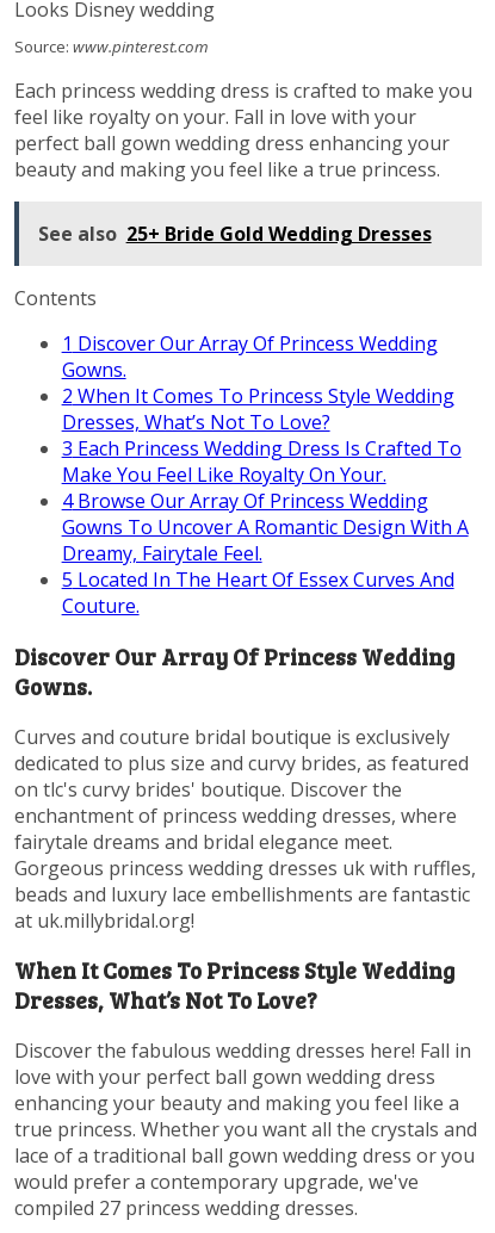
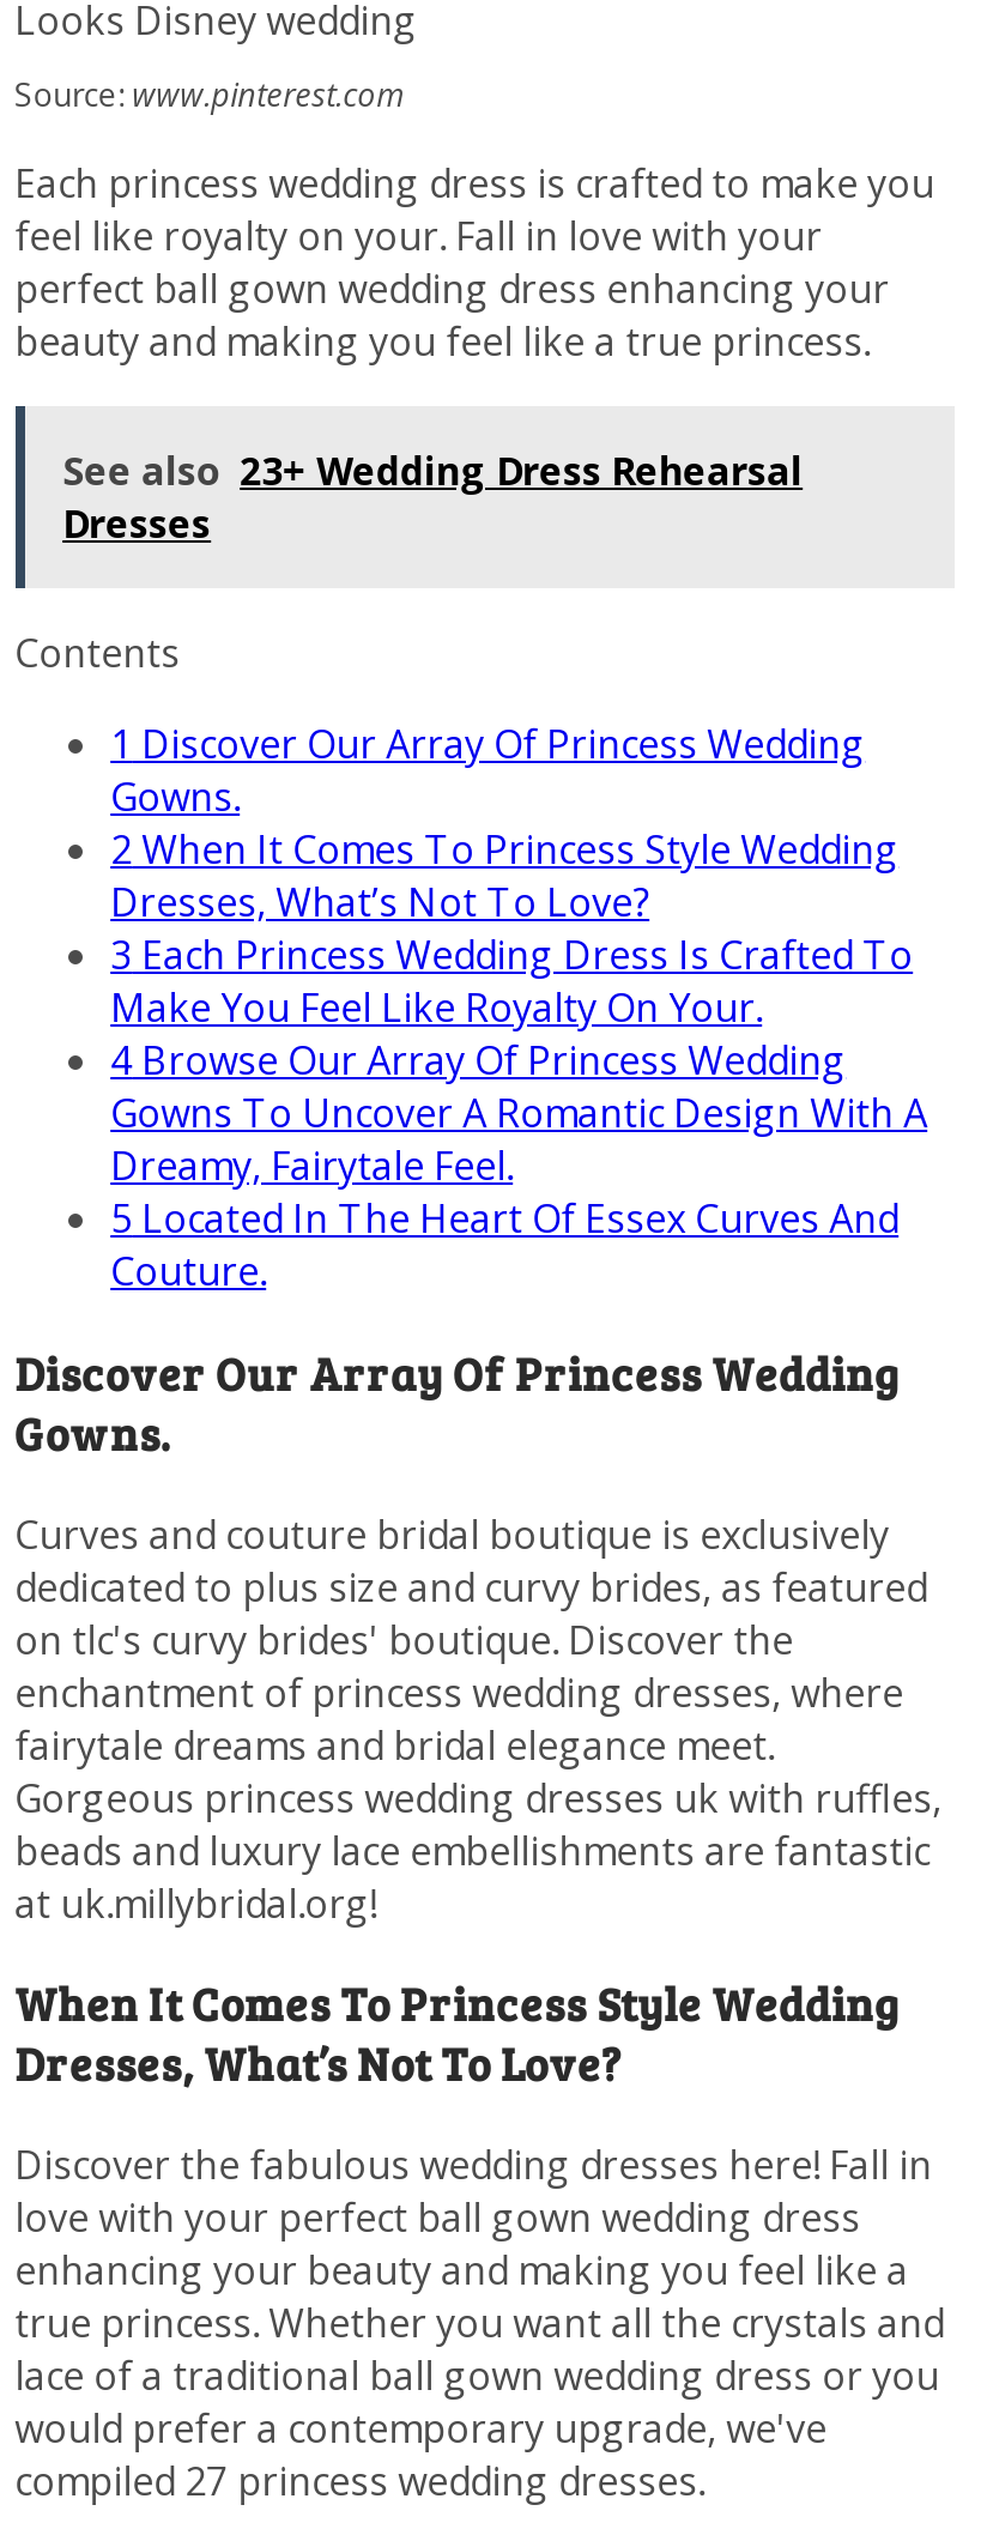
- See also 25+ Bride Gold Wedding Dresses
+ See also 23+ Wedding Dress Rehearsal
+ Dresses
